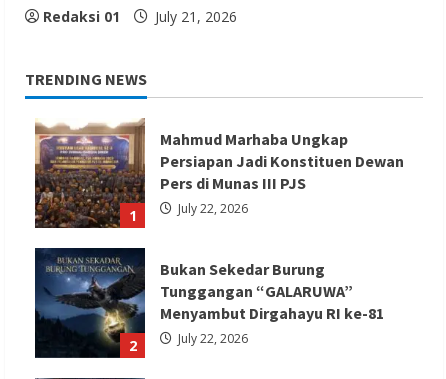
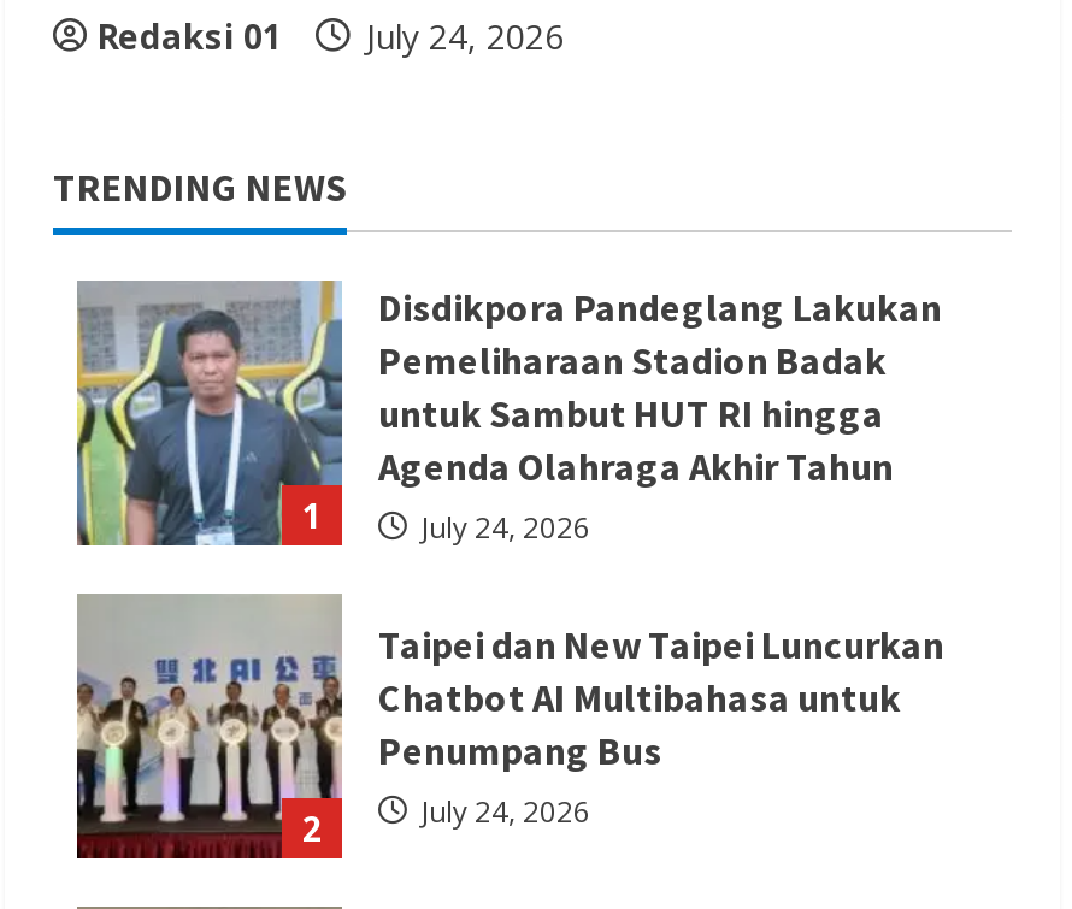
- Redaksi 01 July 21, 2026
+ Redaksi 01 July 24, 2026

- [image]
- Mahmud Marhaba Ungkap
- Persiapan Jadi Konstituen Dewan
- Pers di Munas III PJS
- July 22, 2026
+ [image]
+ Disdikpora Pandeglang Lakukan
+ Pemeliharaan Stadion Badak
+ untuk Sambut HUT RI hingga
+ Agenda Olahraga Akhir Tahun
+ July 24, 2026

- [image]
- Bukan Sekedar Burung
- Tunggangan “GALARUWA”
- Menyambut Dirgahayu RI ke-81
- July 22, 2026
+ [image]
+ Taipei dan New Taipei Luncurkan
+ Chatbot AI Multibahasa untuk
+ Penumpang Bus
+ July 24, 2026
